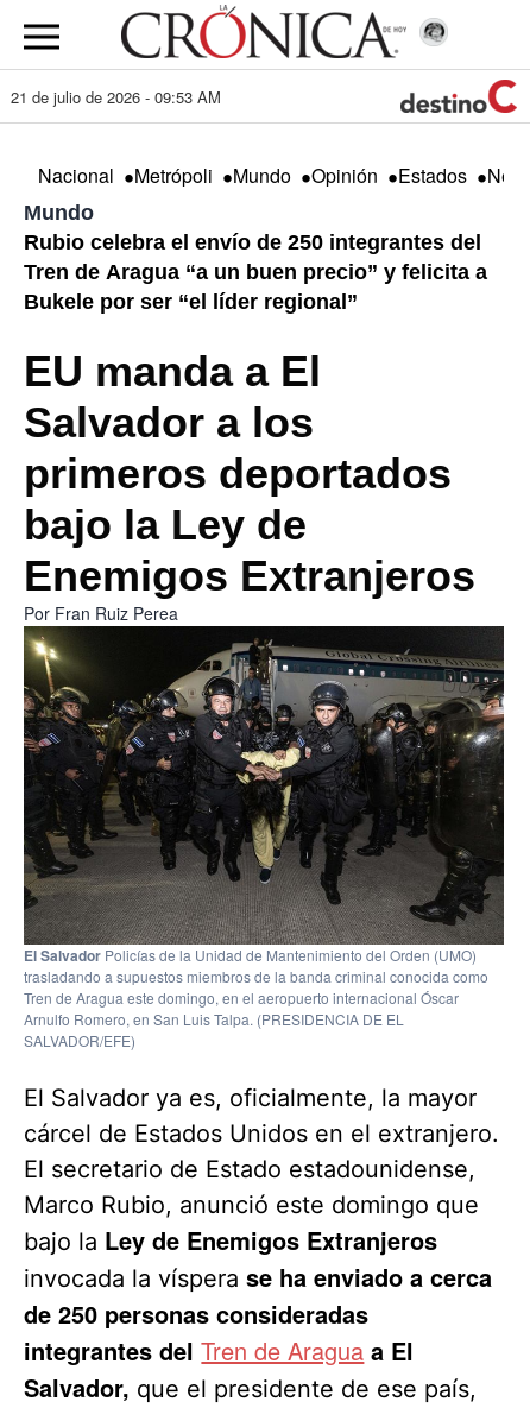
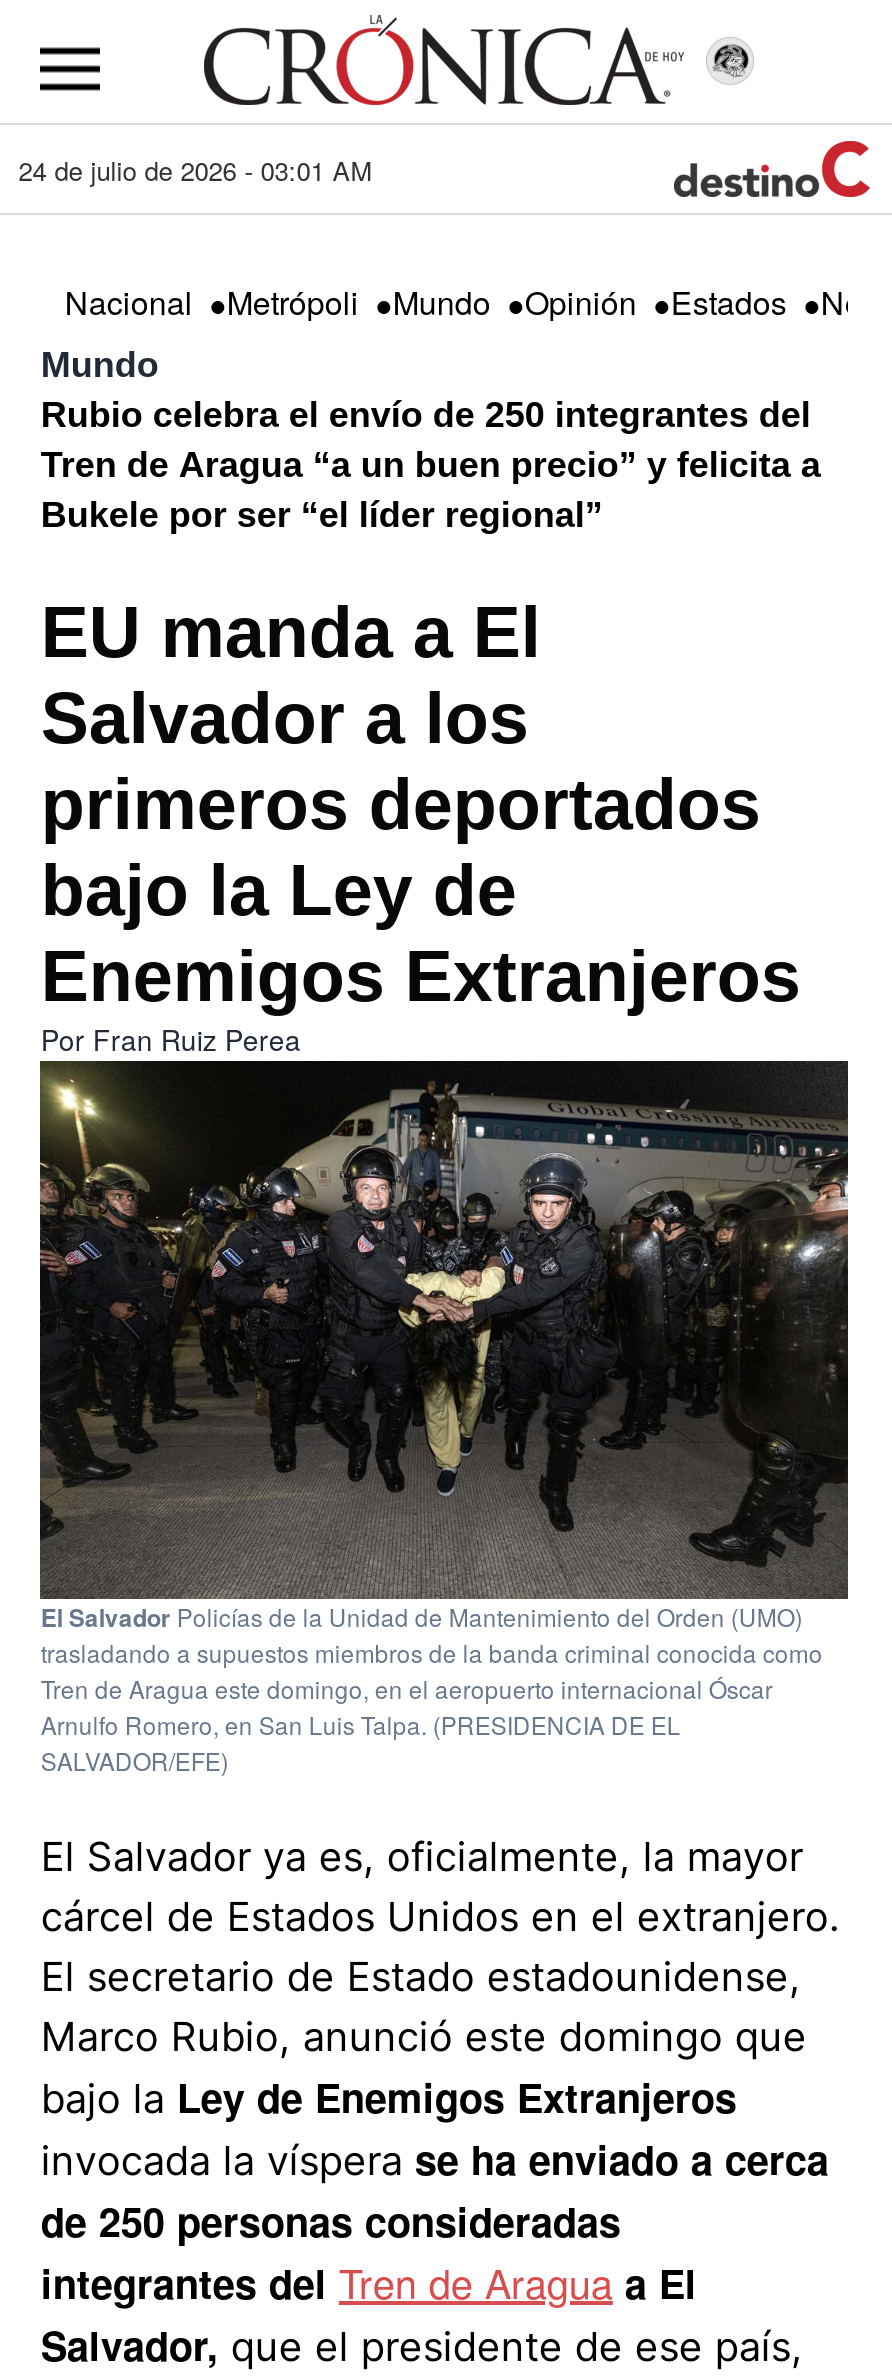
- 21 de julio de 2026 - 09:53 AM
+ 24 de julio de 2026 - 03:01 AM
